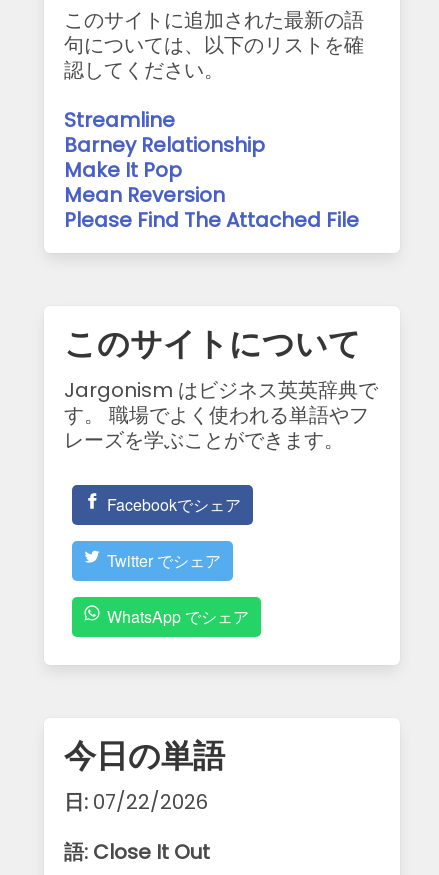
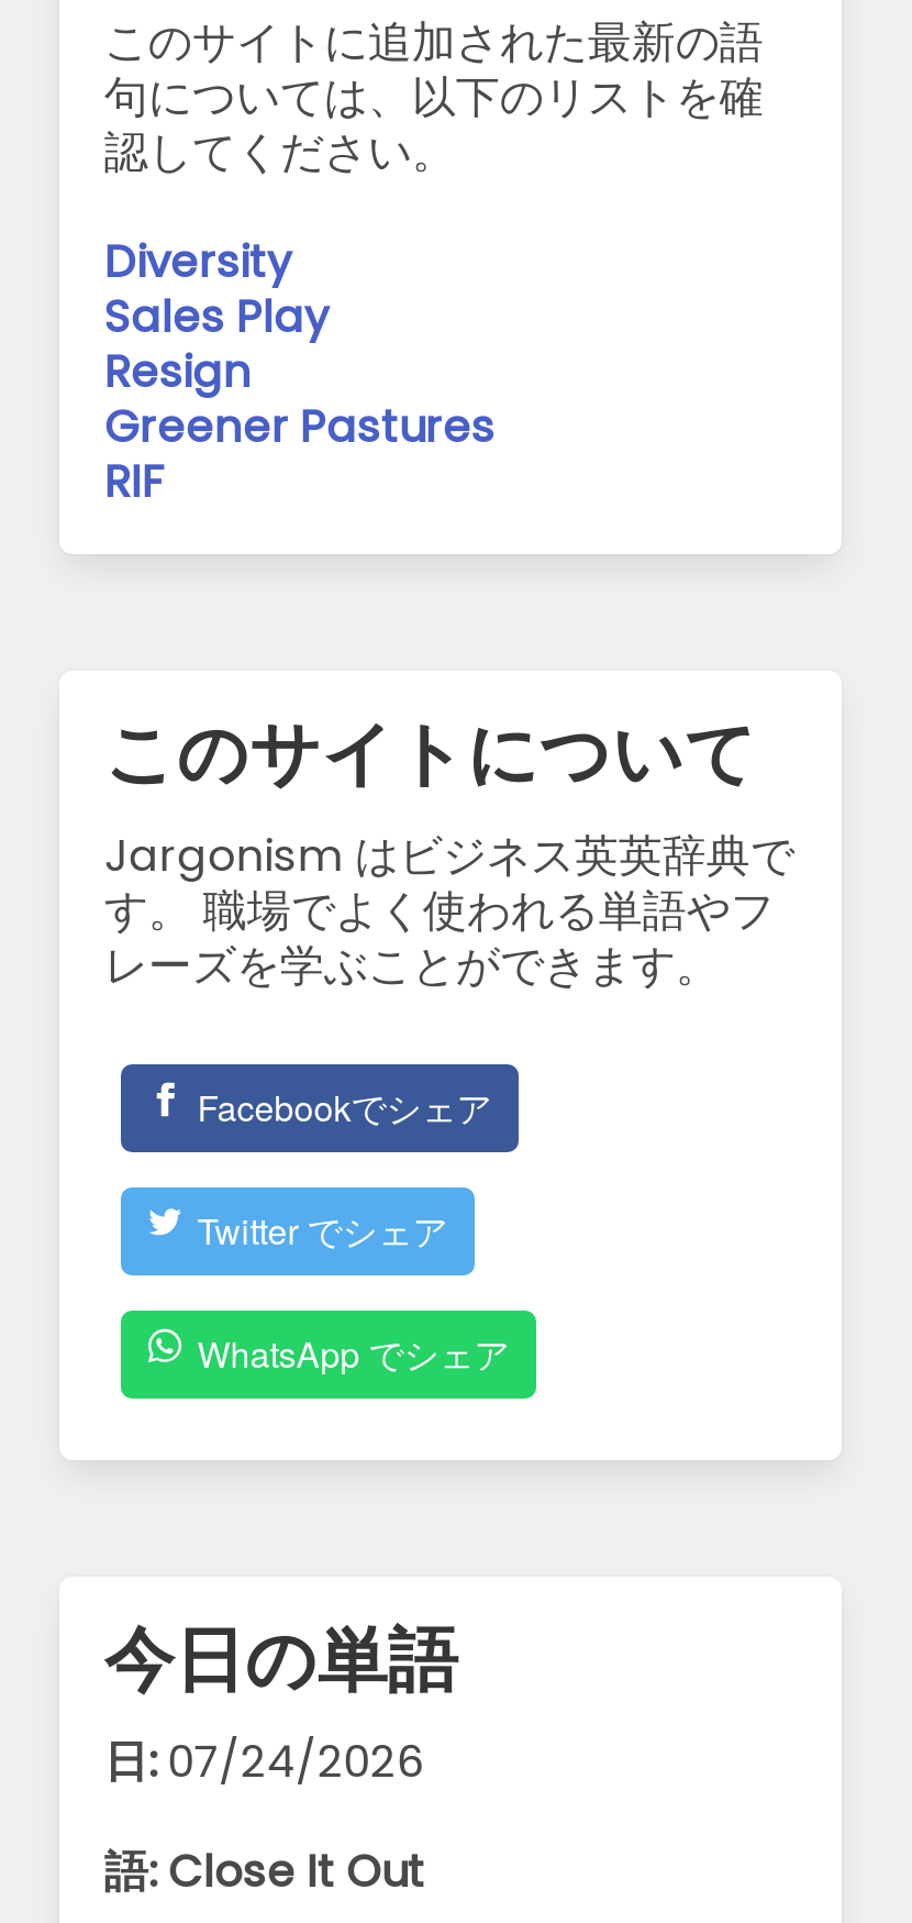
- Streamline
- Barney Relationship
- Make It Pop
- Mean Reversion
- Please Find The Attached File
+ Diversity
+ Sales Play
+ Resign
+ Greener Pastures
+ RIF

- 日: 07/22/2026
+ 日: 07/24/2026
